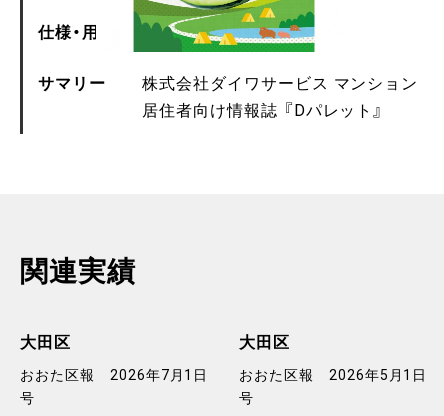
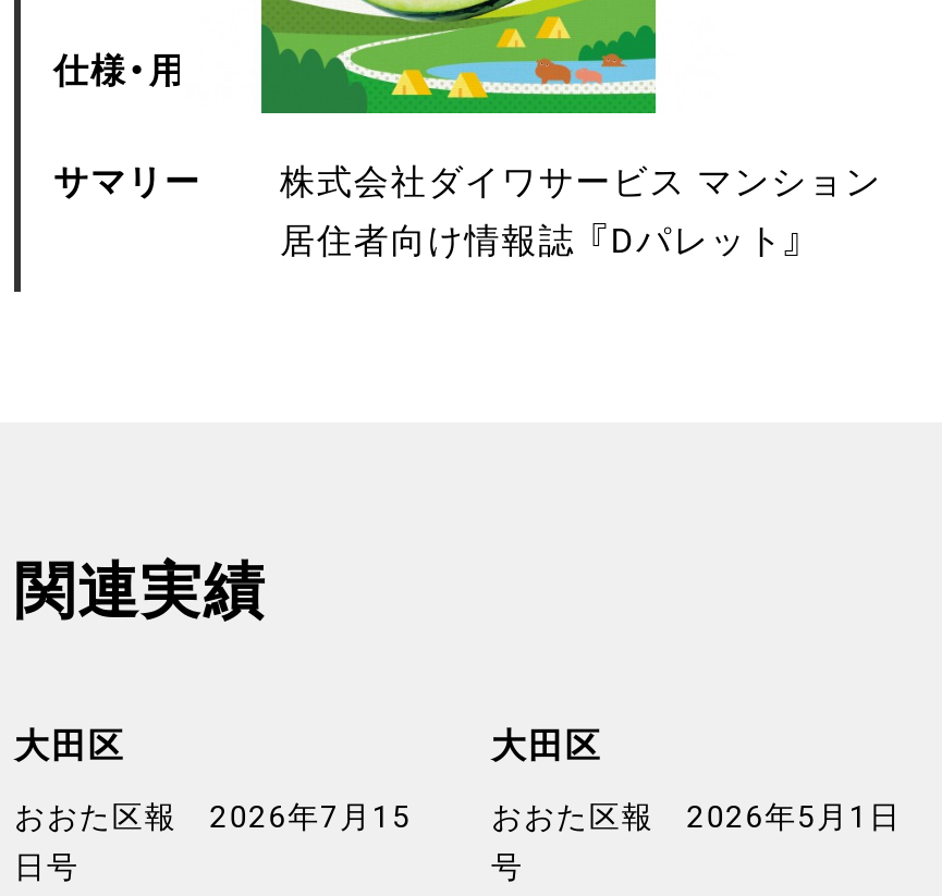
- おおた区報 2026年7月1日
- 号
+ おおた区報 2026年7月15
+ 日号
